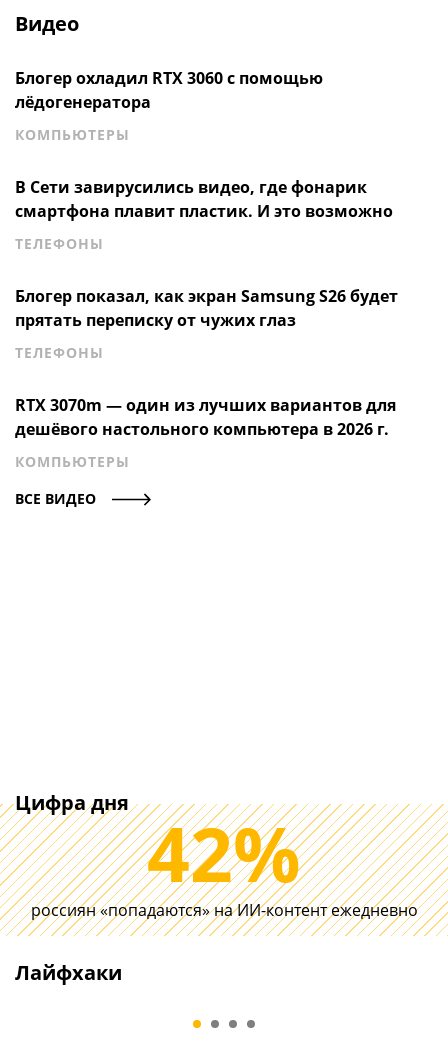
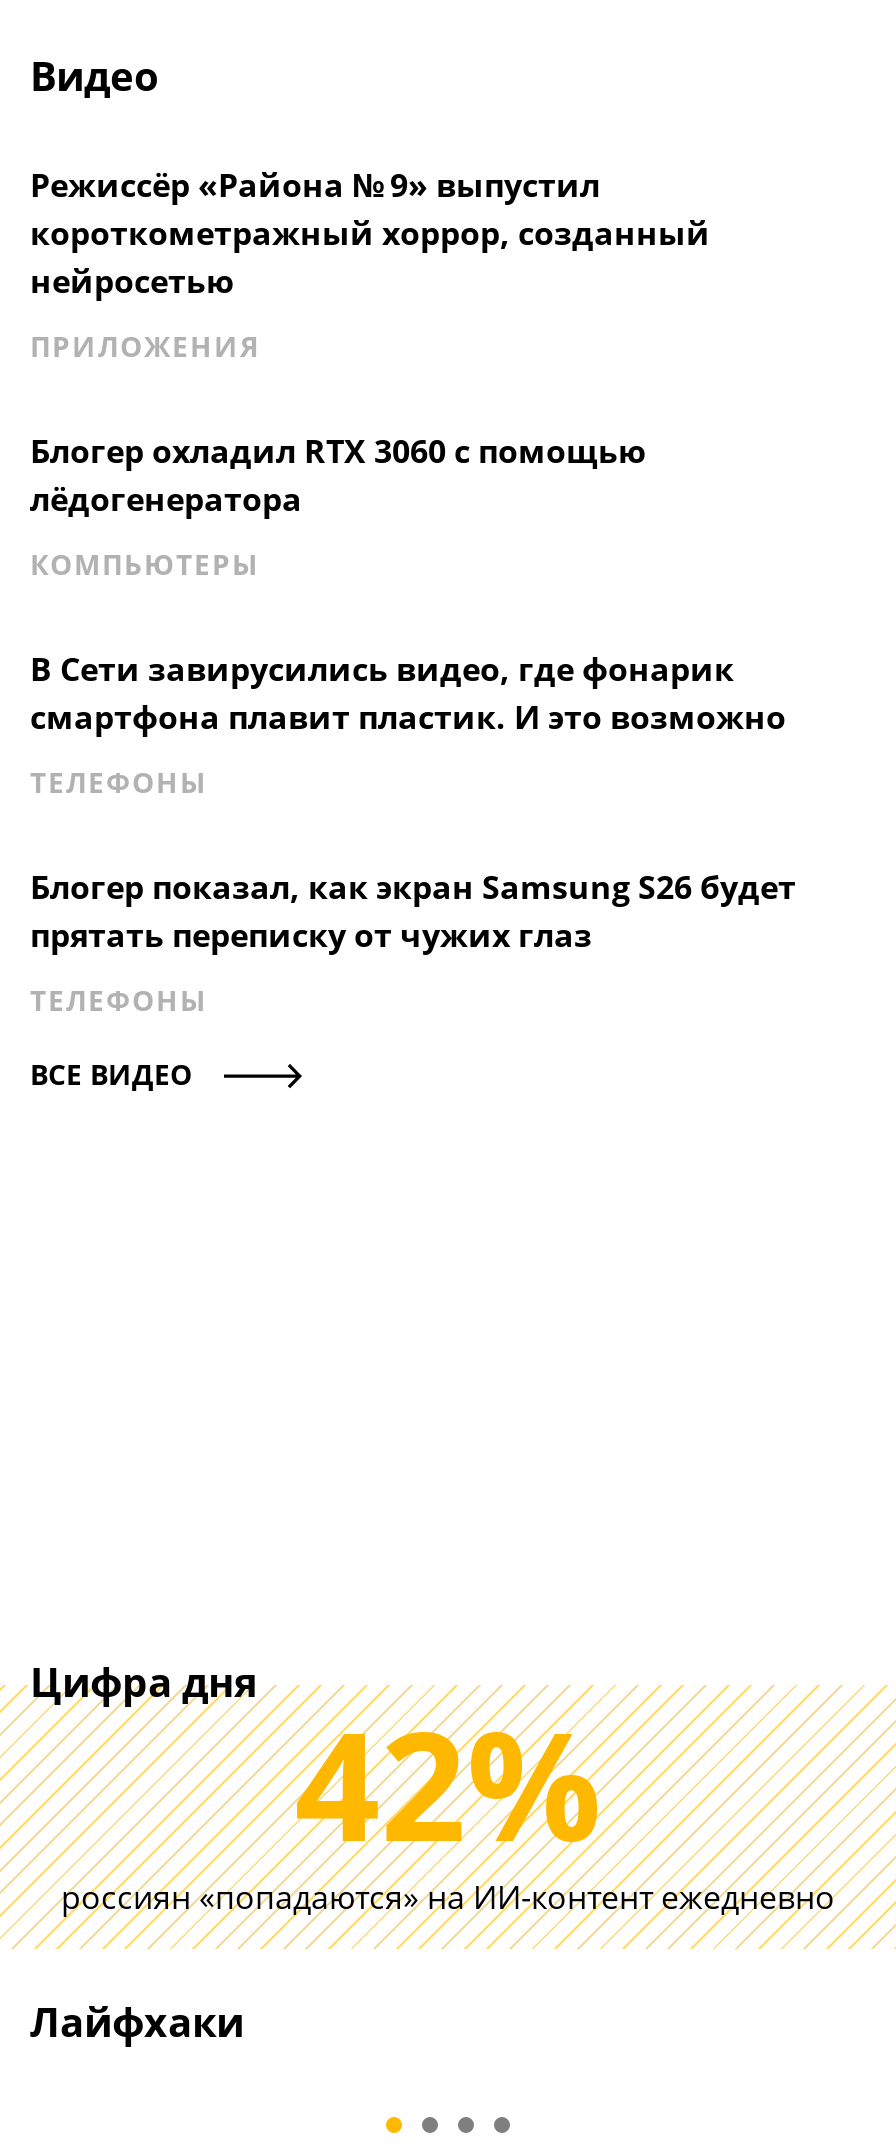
+ Режиссёр «Района № 9» выпустил
+ короткометражный хоррор, созданный
+ нейросетью
+ ПРИЛОЖЕНИЯ

moved down: Блогер охладил RTX 3060 с помощью | лёдогенератора | КОМПЬЮТЕРЫ | В Сети завирусились видео, где фонарик | смартфона плавит пластик. И это возможно | ТЕЛЕФОНЫ | прятать переписку от чужих глаз | ТЕЛЕФОНЫ

- RTX 3070m — один из лучших вариантов для
- дешёвого настольного компьютера в 2026 г.
- КОМПЬЮТЕРЫ
